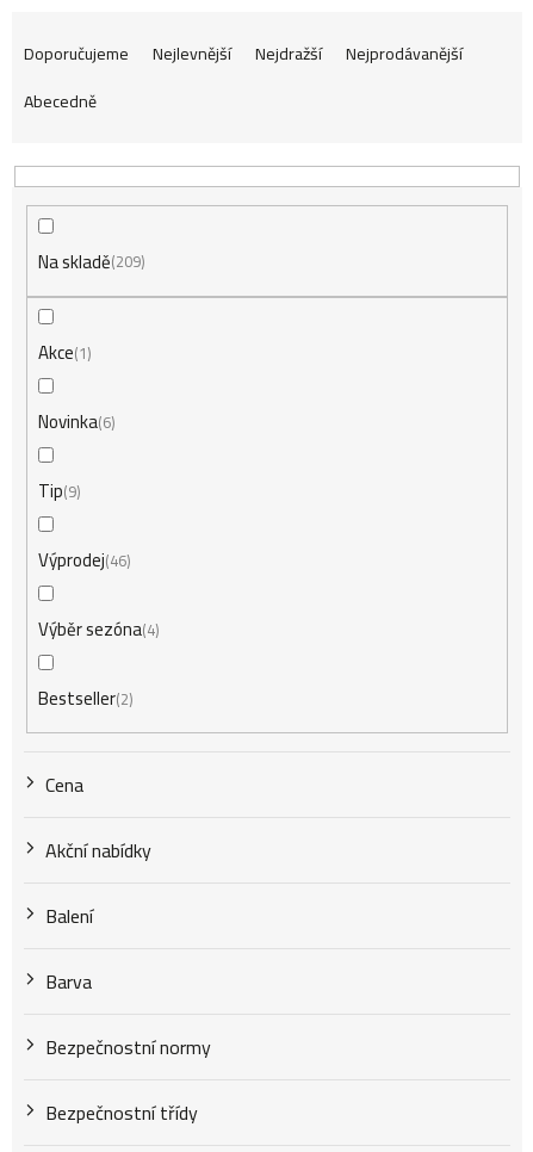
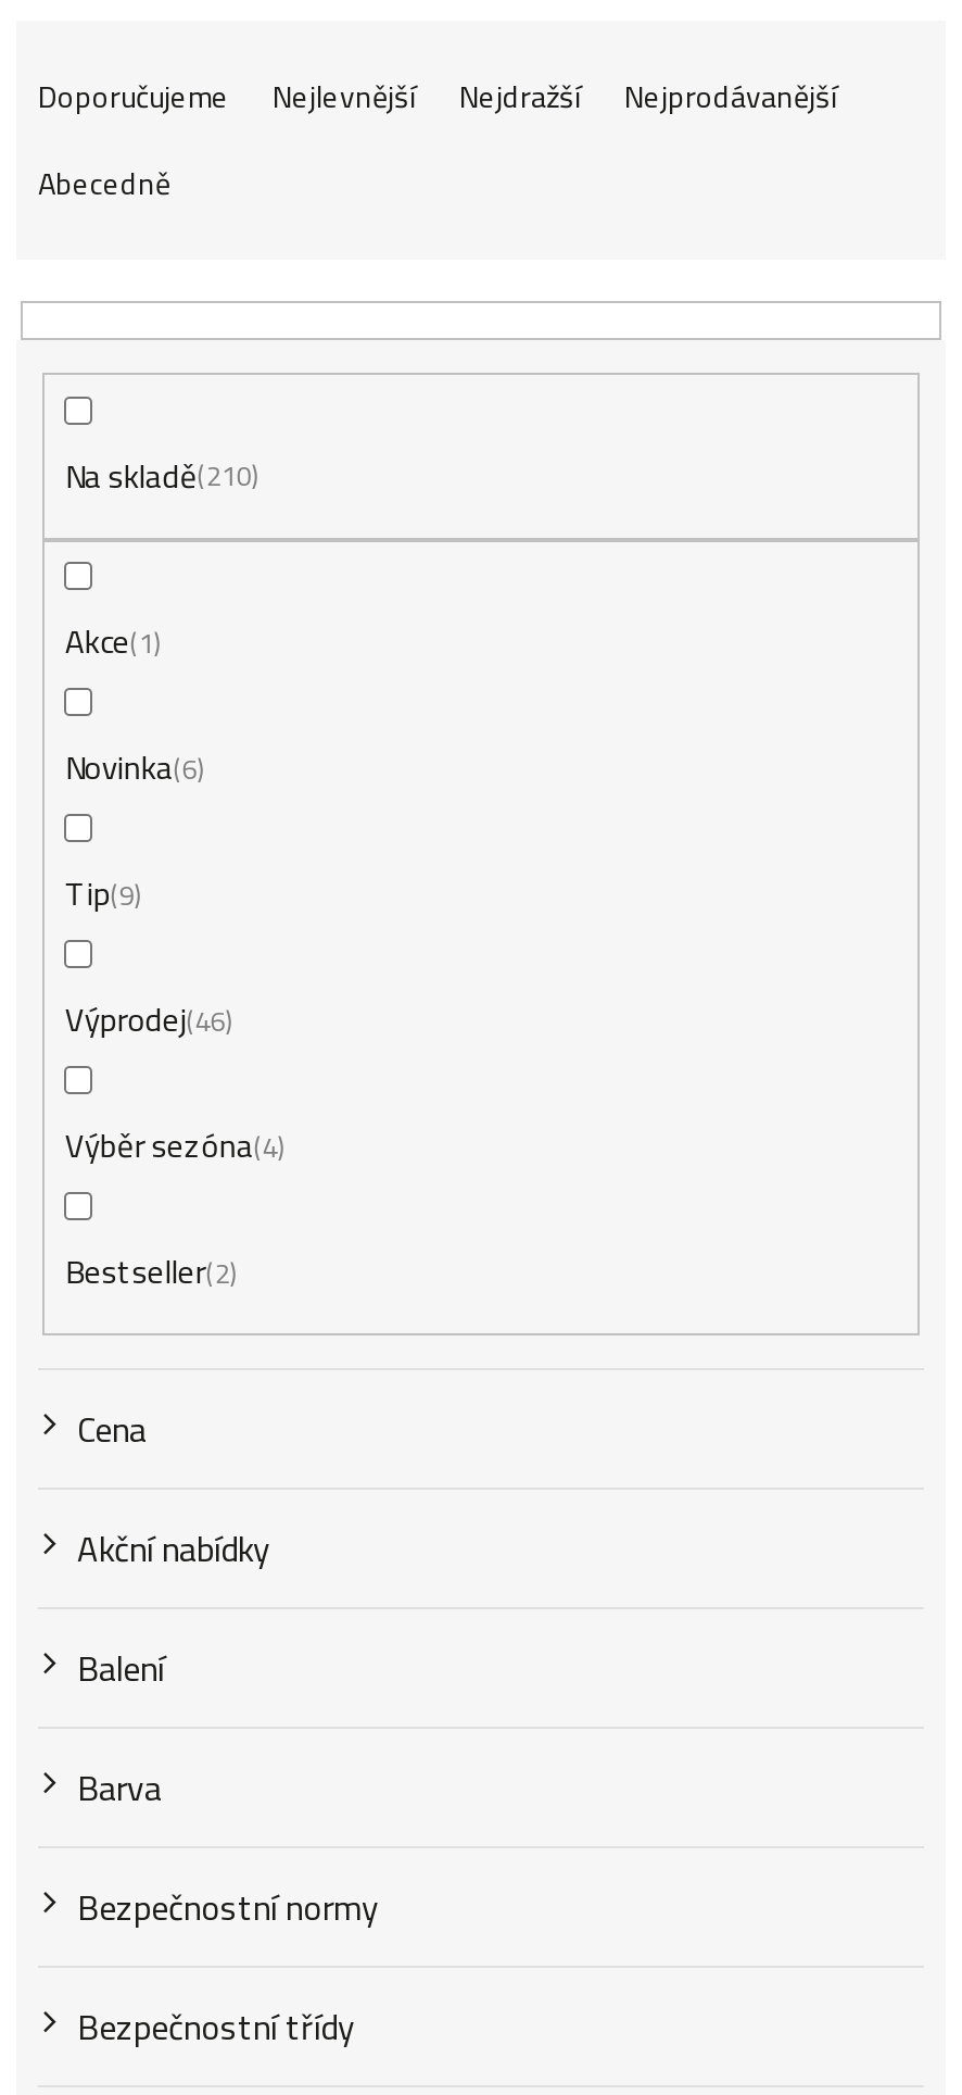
- Na skladě 209
+ Na skladě 210
